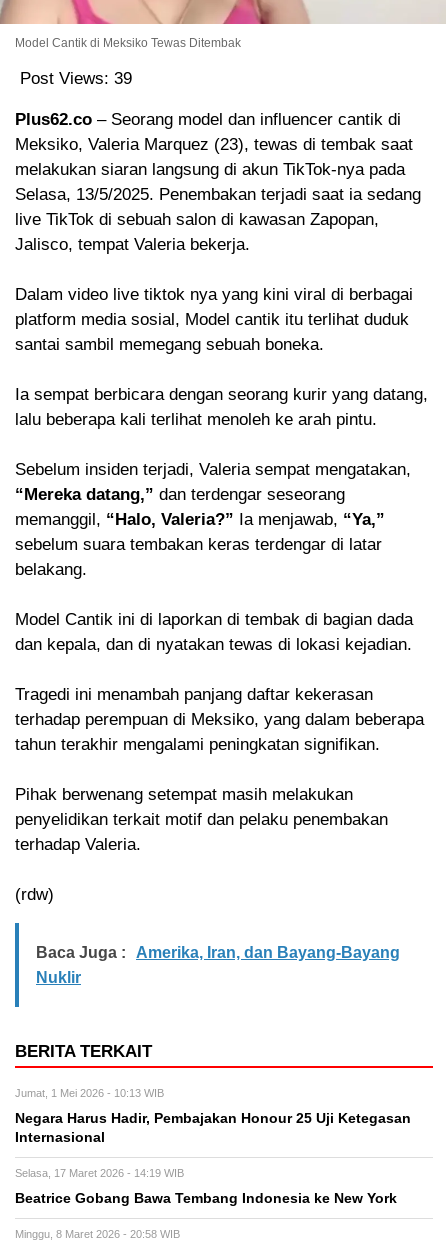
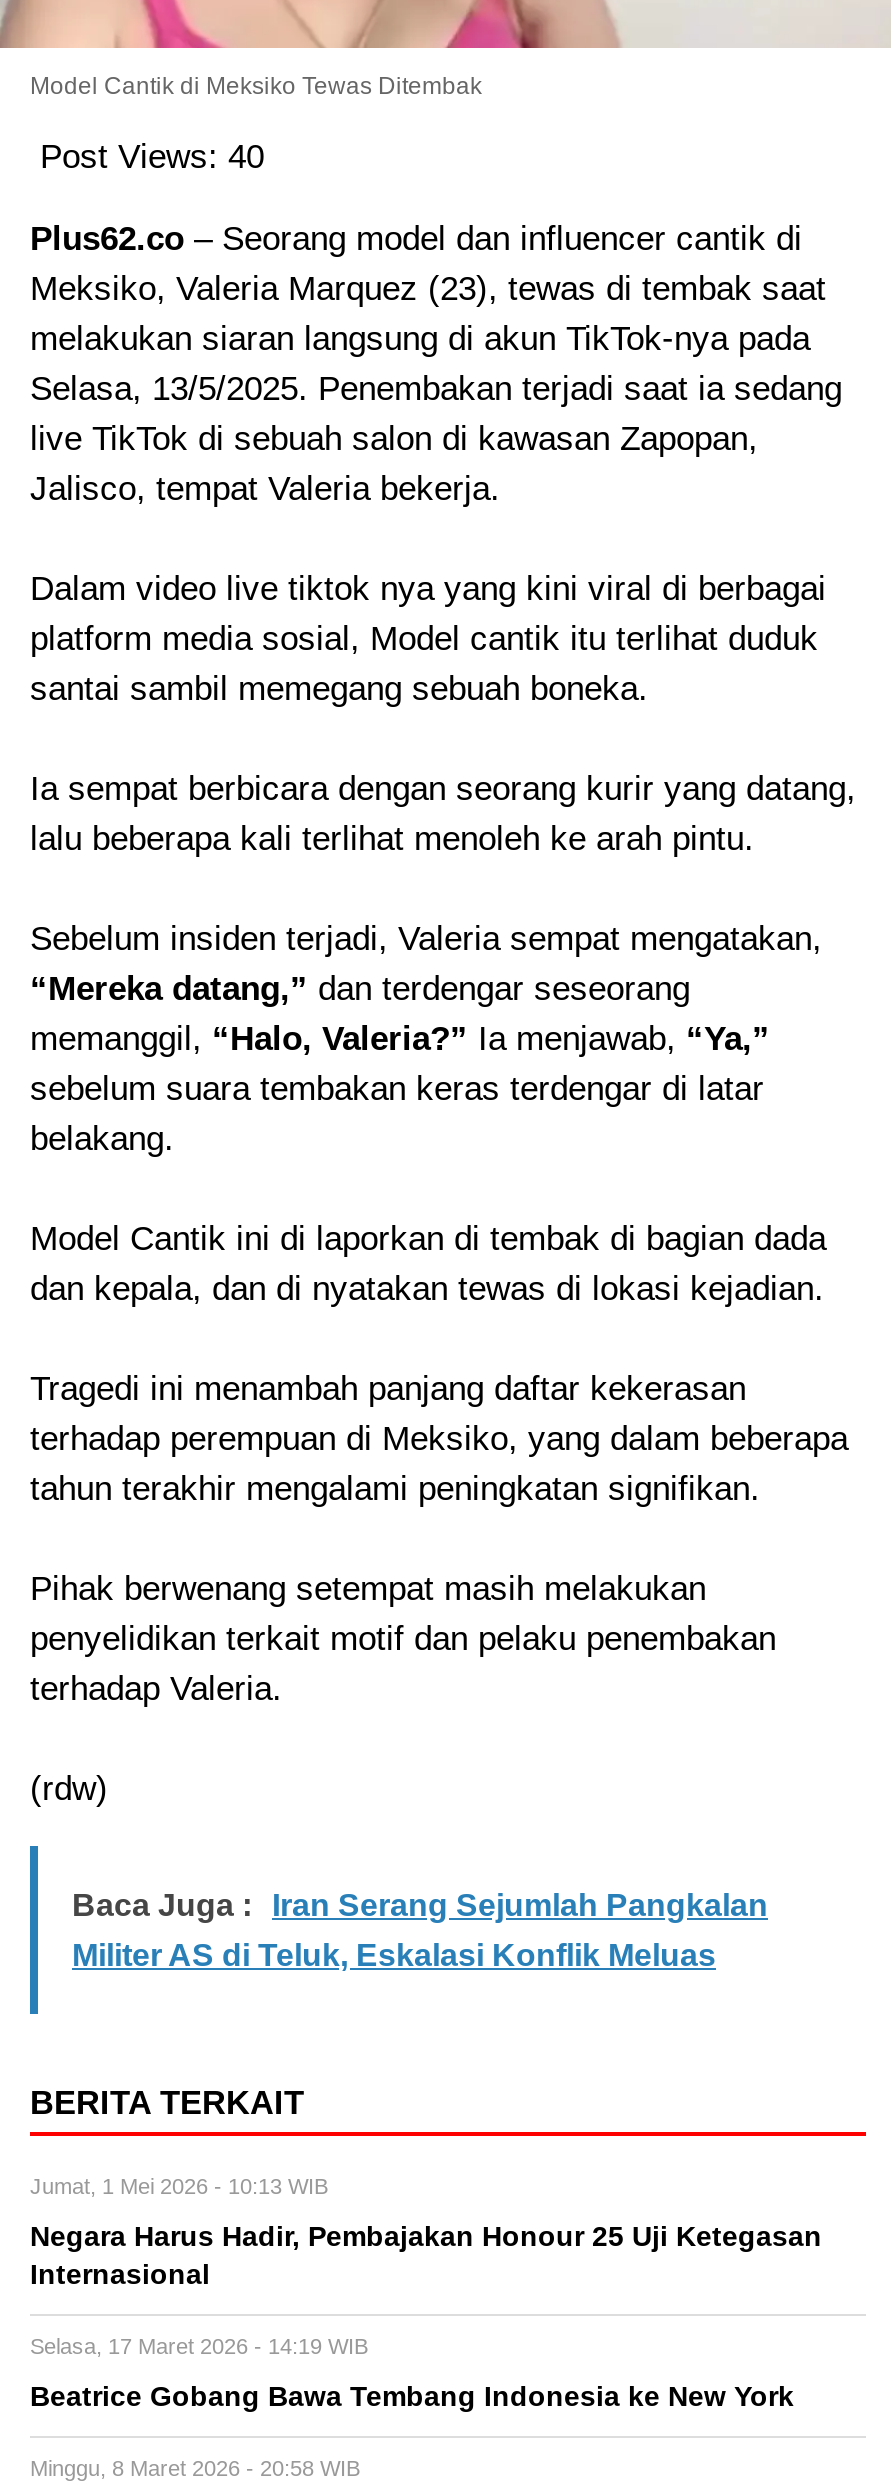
- Post Views: 39
+ Post Views: 40

- Baca Juga : Amerika, Iran, dan Bayang-Bayang
+ Baca Juga : Iran Serang Sejumlah Pangkalan

- Nuklir
+ Militer AS di Teluk, Eskalasi Konflik Meluas
